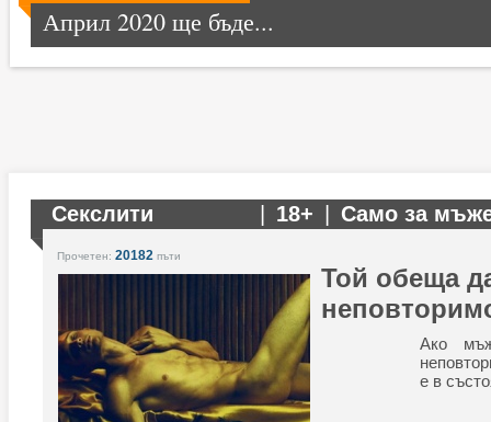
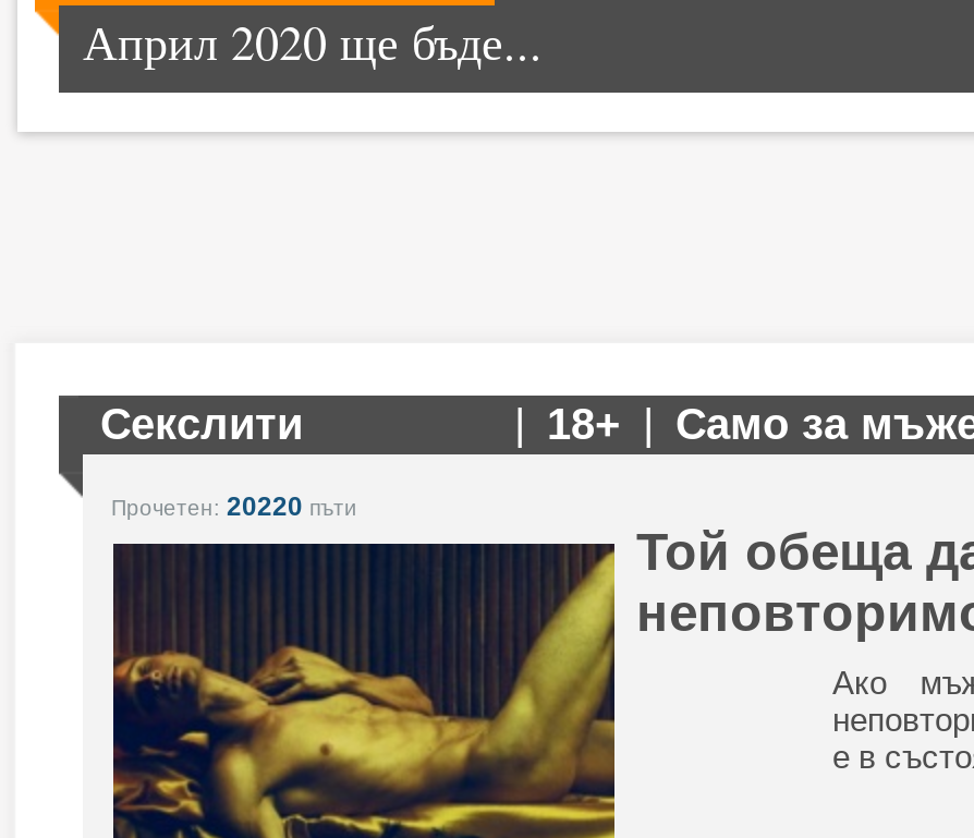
- Прочетен: 20182 пъти
+ Прочетен: 20220 пъти
